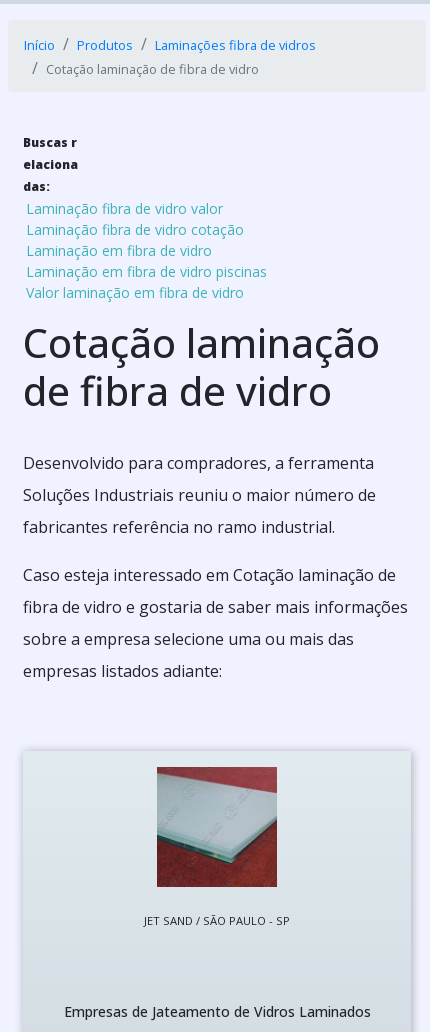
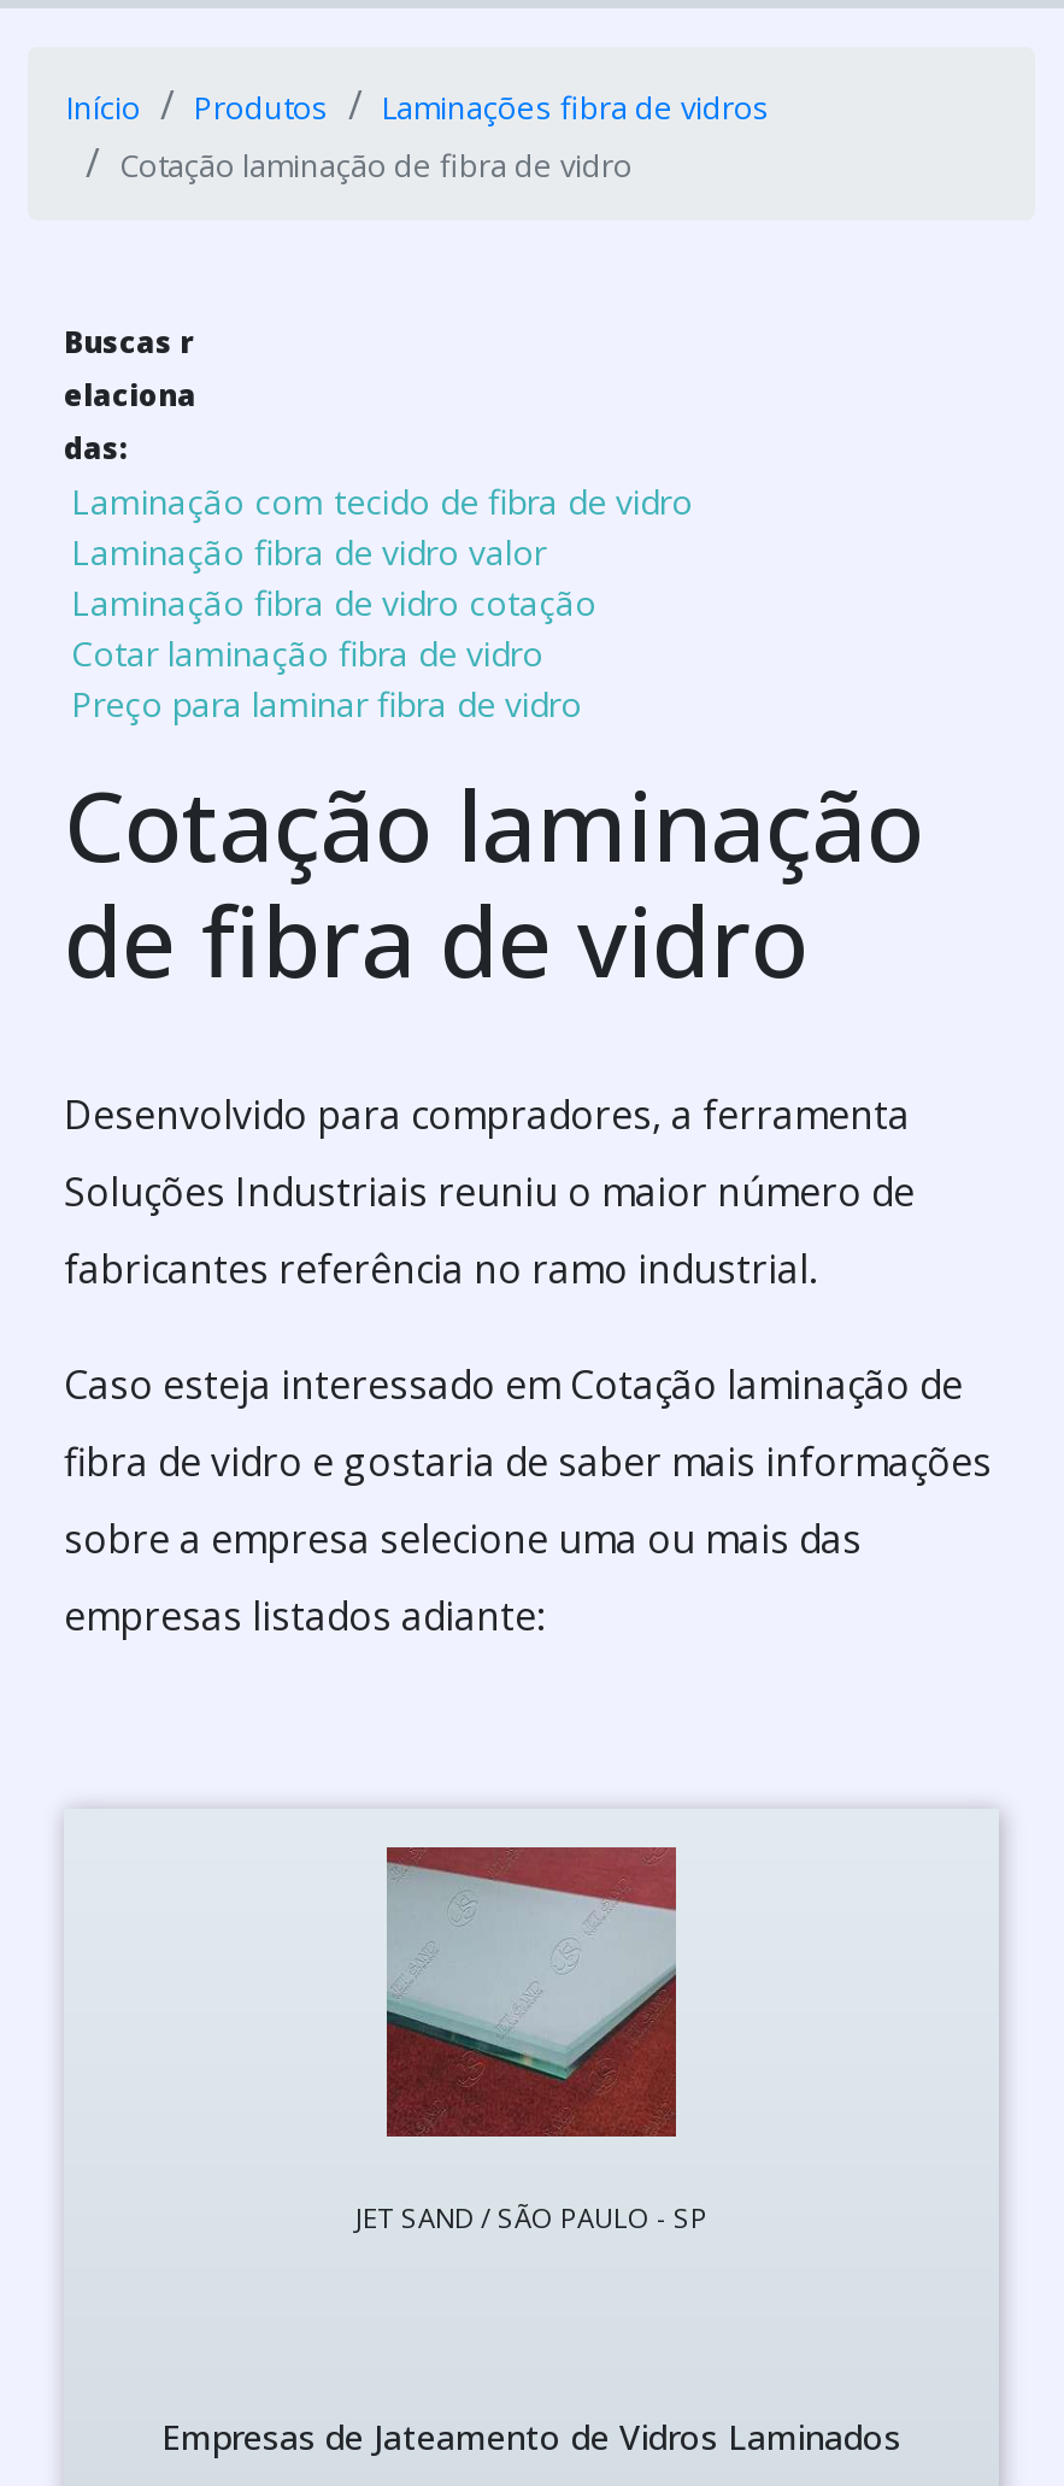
+ Laminação com tecido de fibra de vidro

moved down: Laminação fibra de vidro valor | Laminação fibra de vidro cotação

- Laminação em fibra de vidro
- Laminação em fibra de vidro piscinas
- Valor laminação em fibra de vidro
+ Cotar laminação fibra de vidro
+ Preço para laminar fibra de vidro
